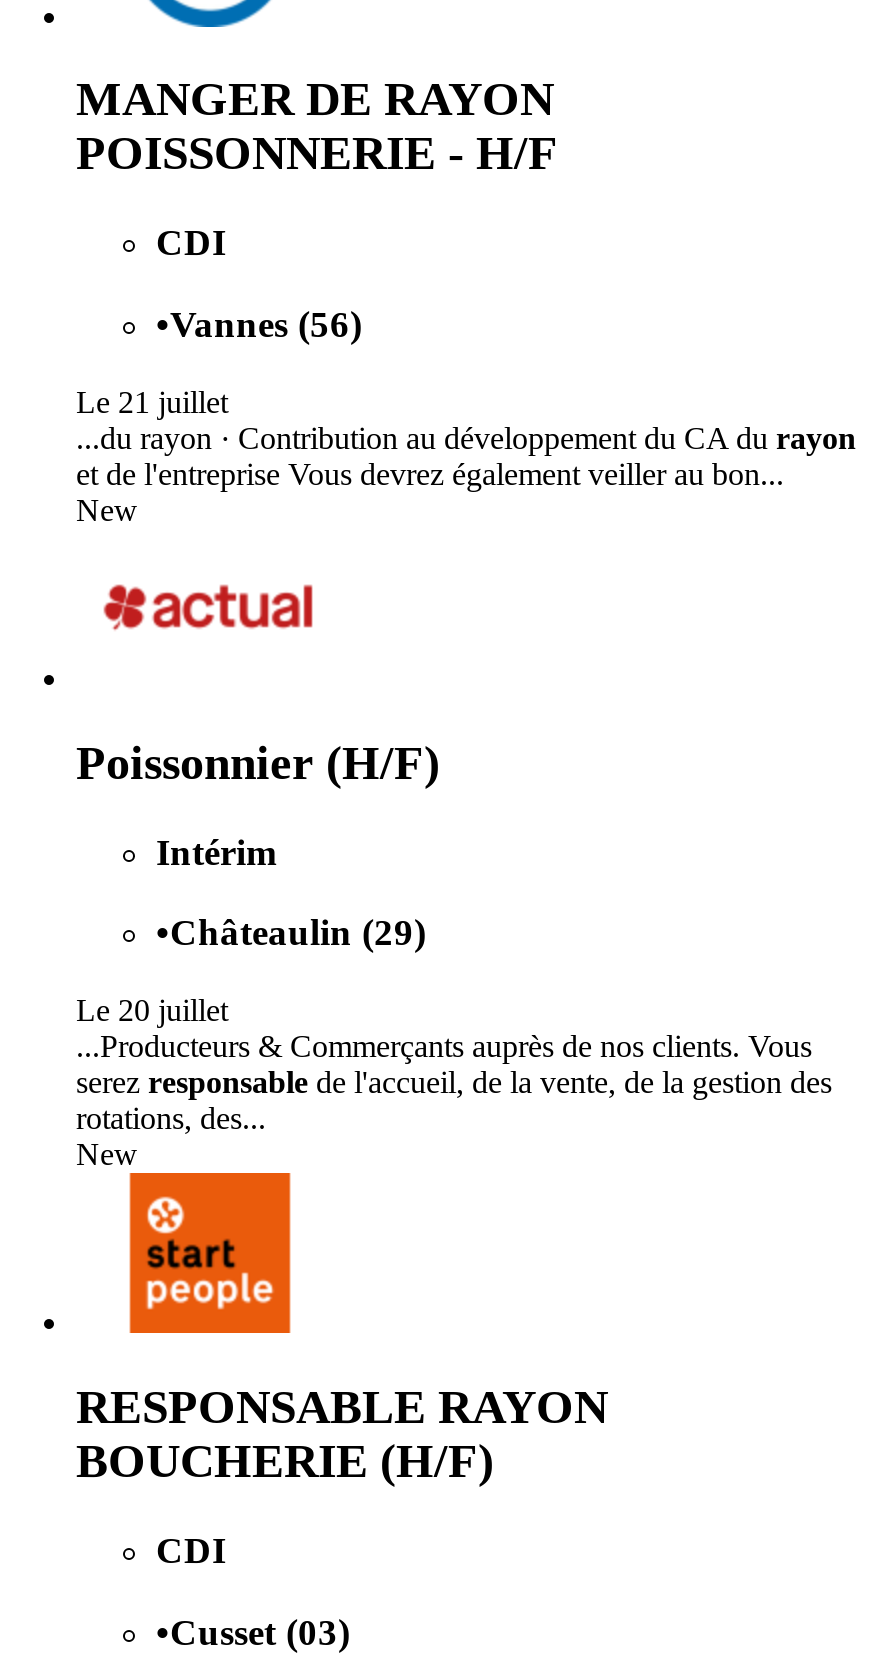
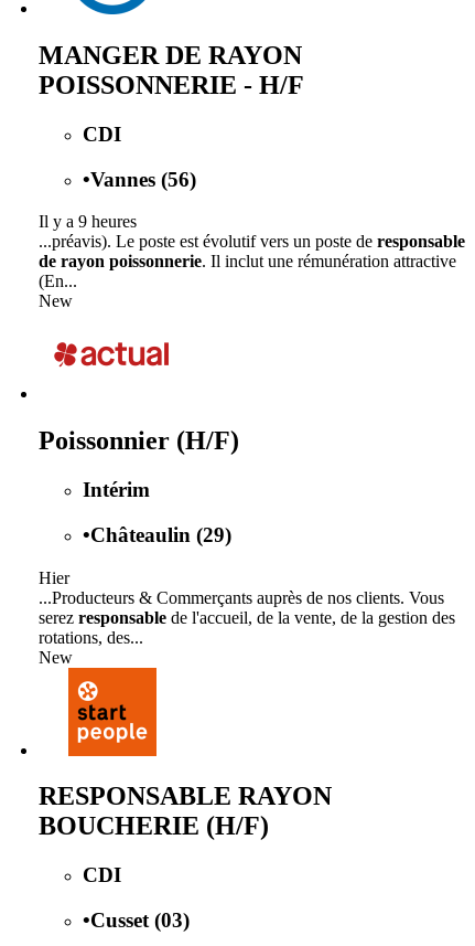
- Le 21 juillet
- ...du rayon · Contribution au développement du CA du rayon
- et de l'entreprise Vous devrez également veiller au bon...
+ Il y a 9 heures
+ ...préavis). Le poste est évolutif vers un poste de responsable
+ de rayon poissonnerie. Il inclut une rémunération attractive
+ (En...

- Le 20 juillet
+ Hier
